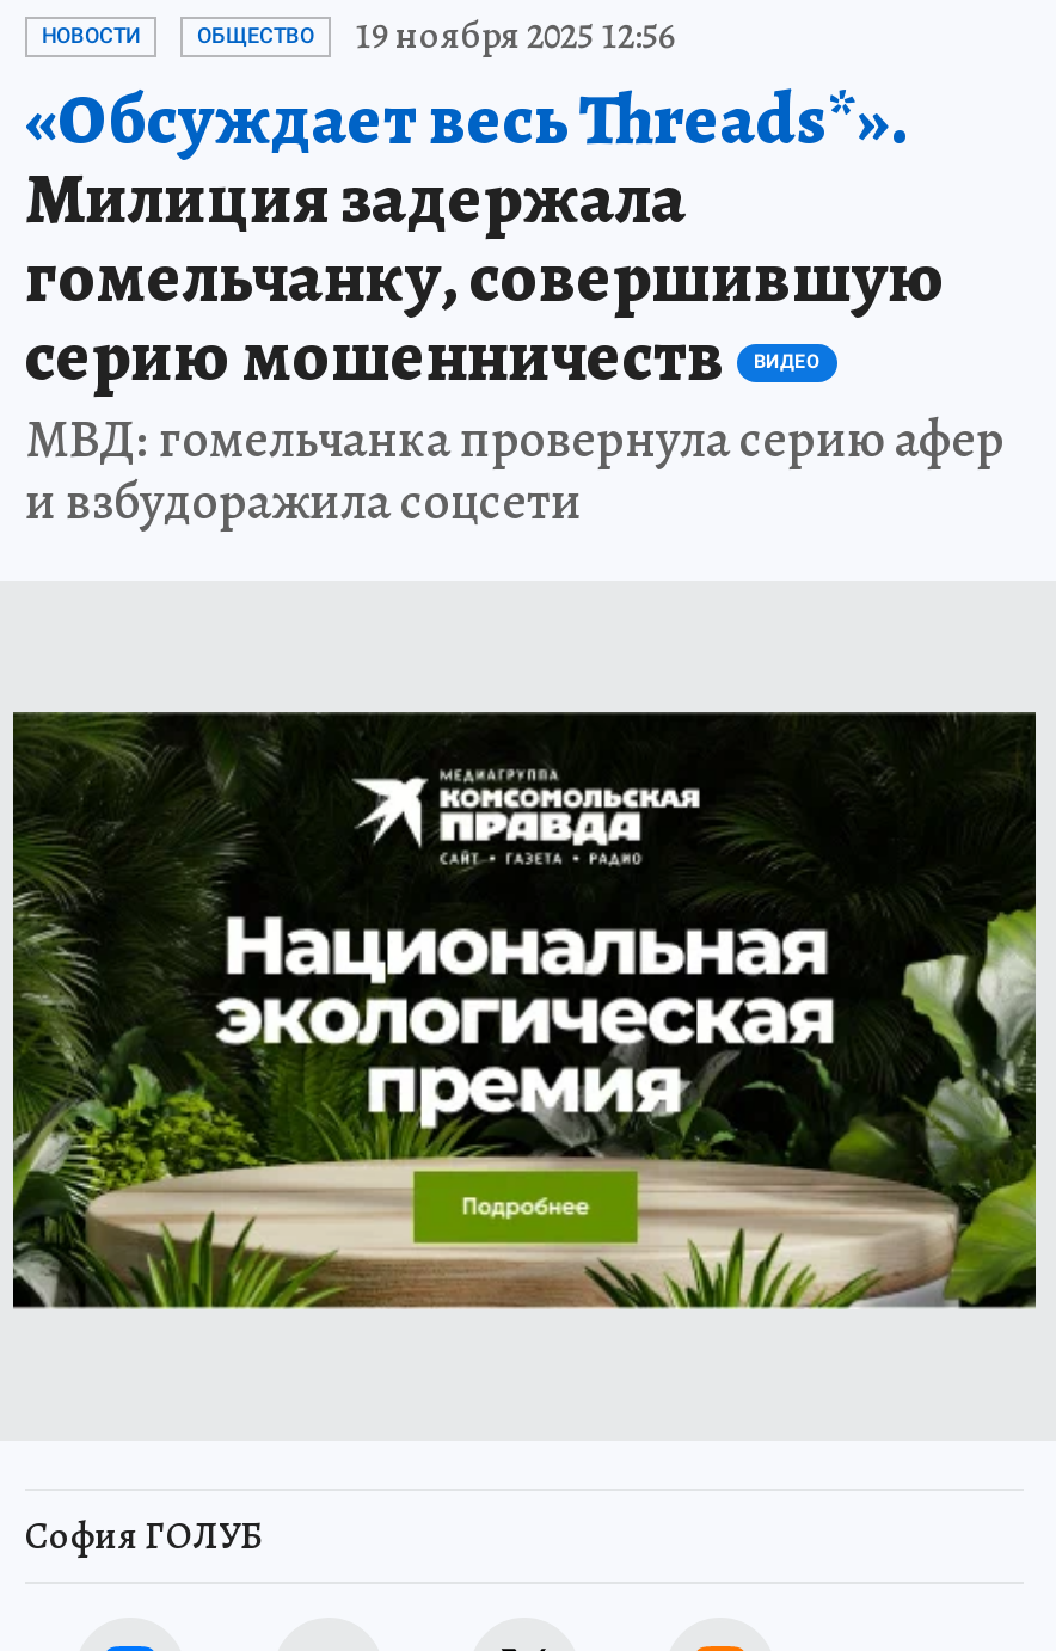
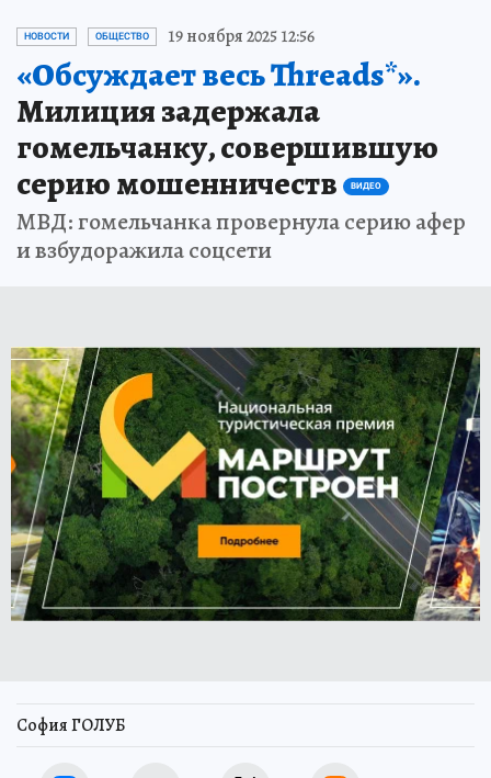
- [image]
+ [image]
